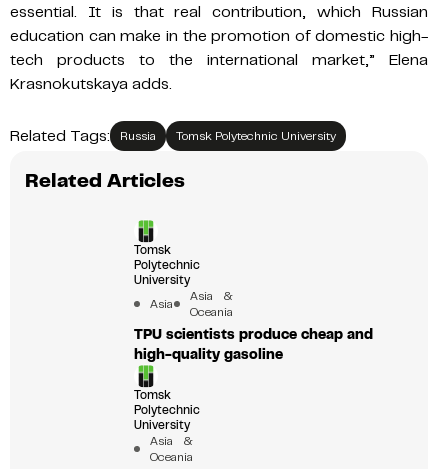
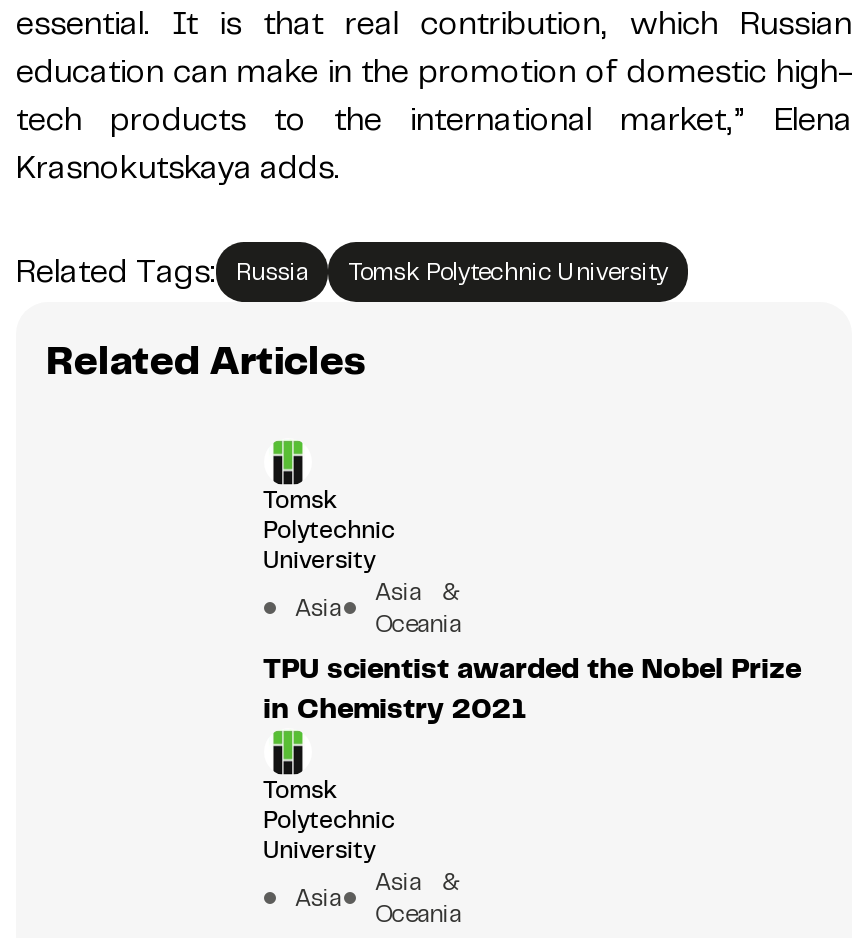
- TPU scientists produce cheap and
- high-quality gasoline
+ TPU scientist awarded the Nobel Prize
+ in Chemistry 2021

+ Asia
